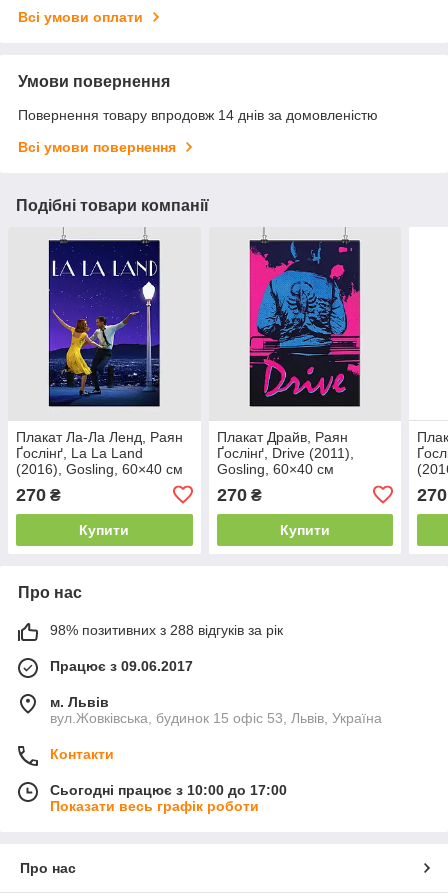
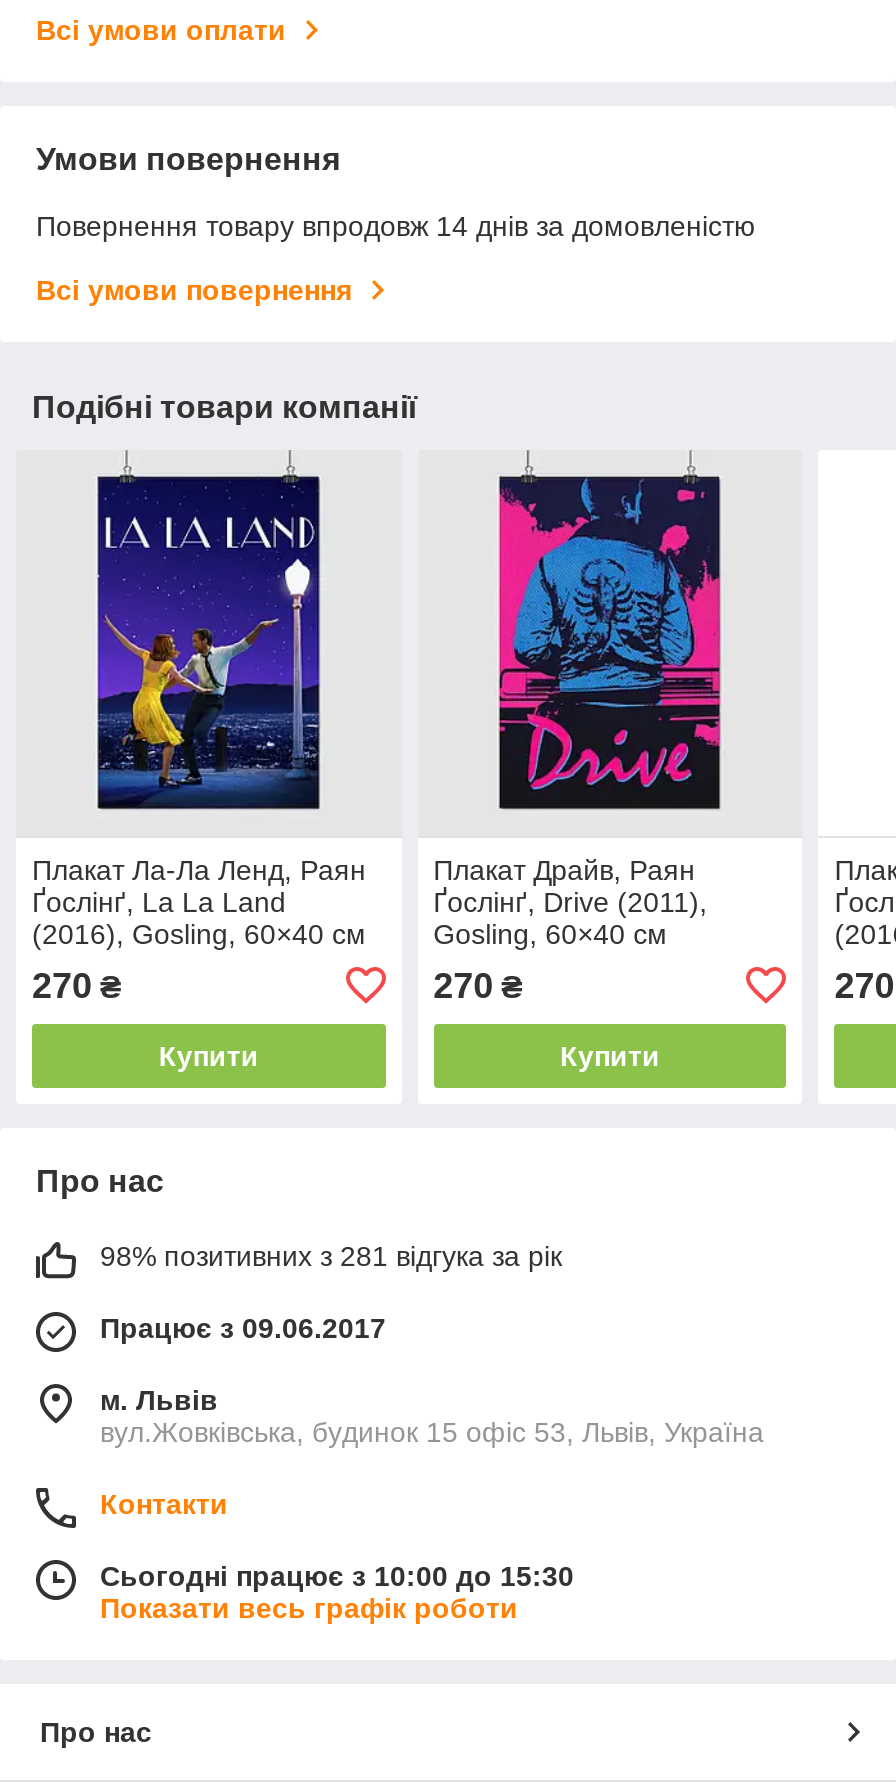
- 98% позитивних з 288 відгуків за рік
+ 98% позитивних з 281 відгука за рік

- Сьогодні працює з 10:00 до 17:00
+ Сьогодні працює з 10:00 до 15:30
